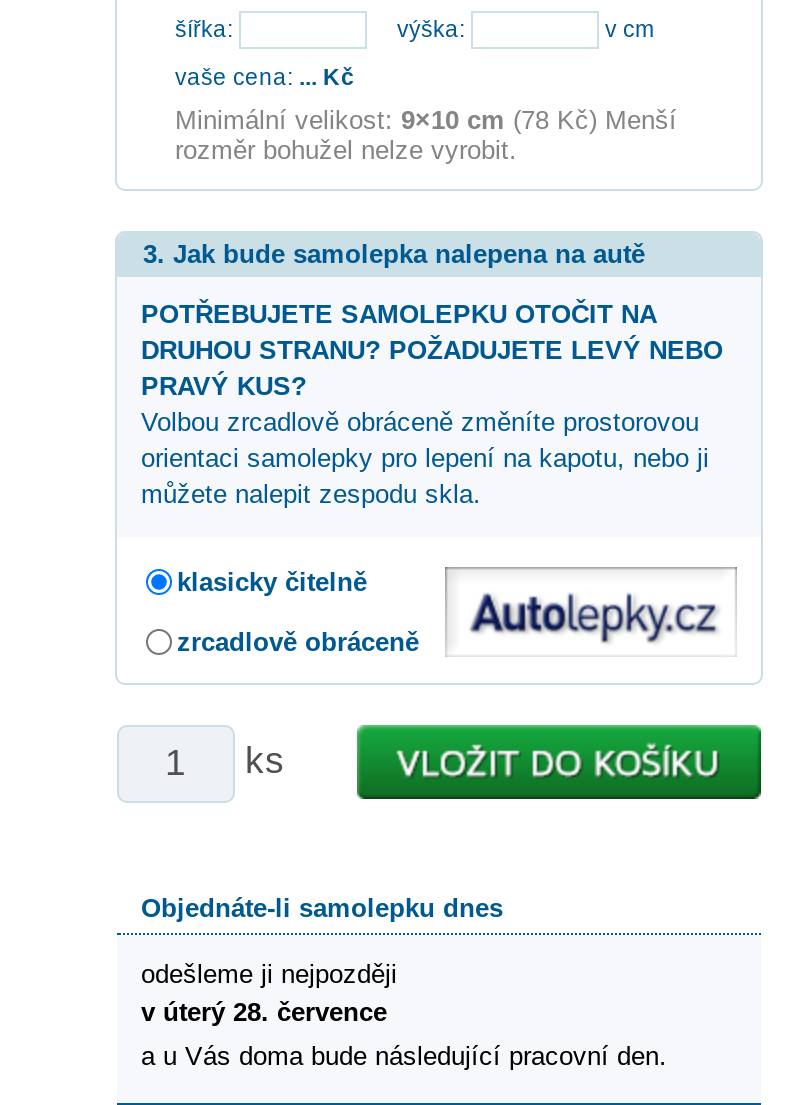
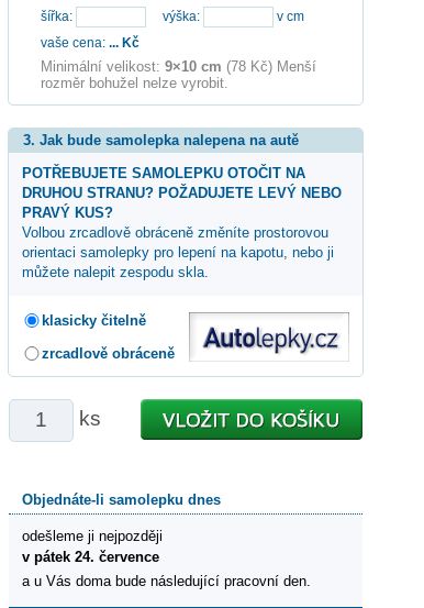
- v úterý 28. července
+ v pátek 24. července
